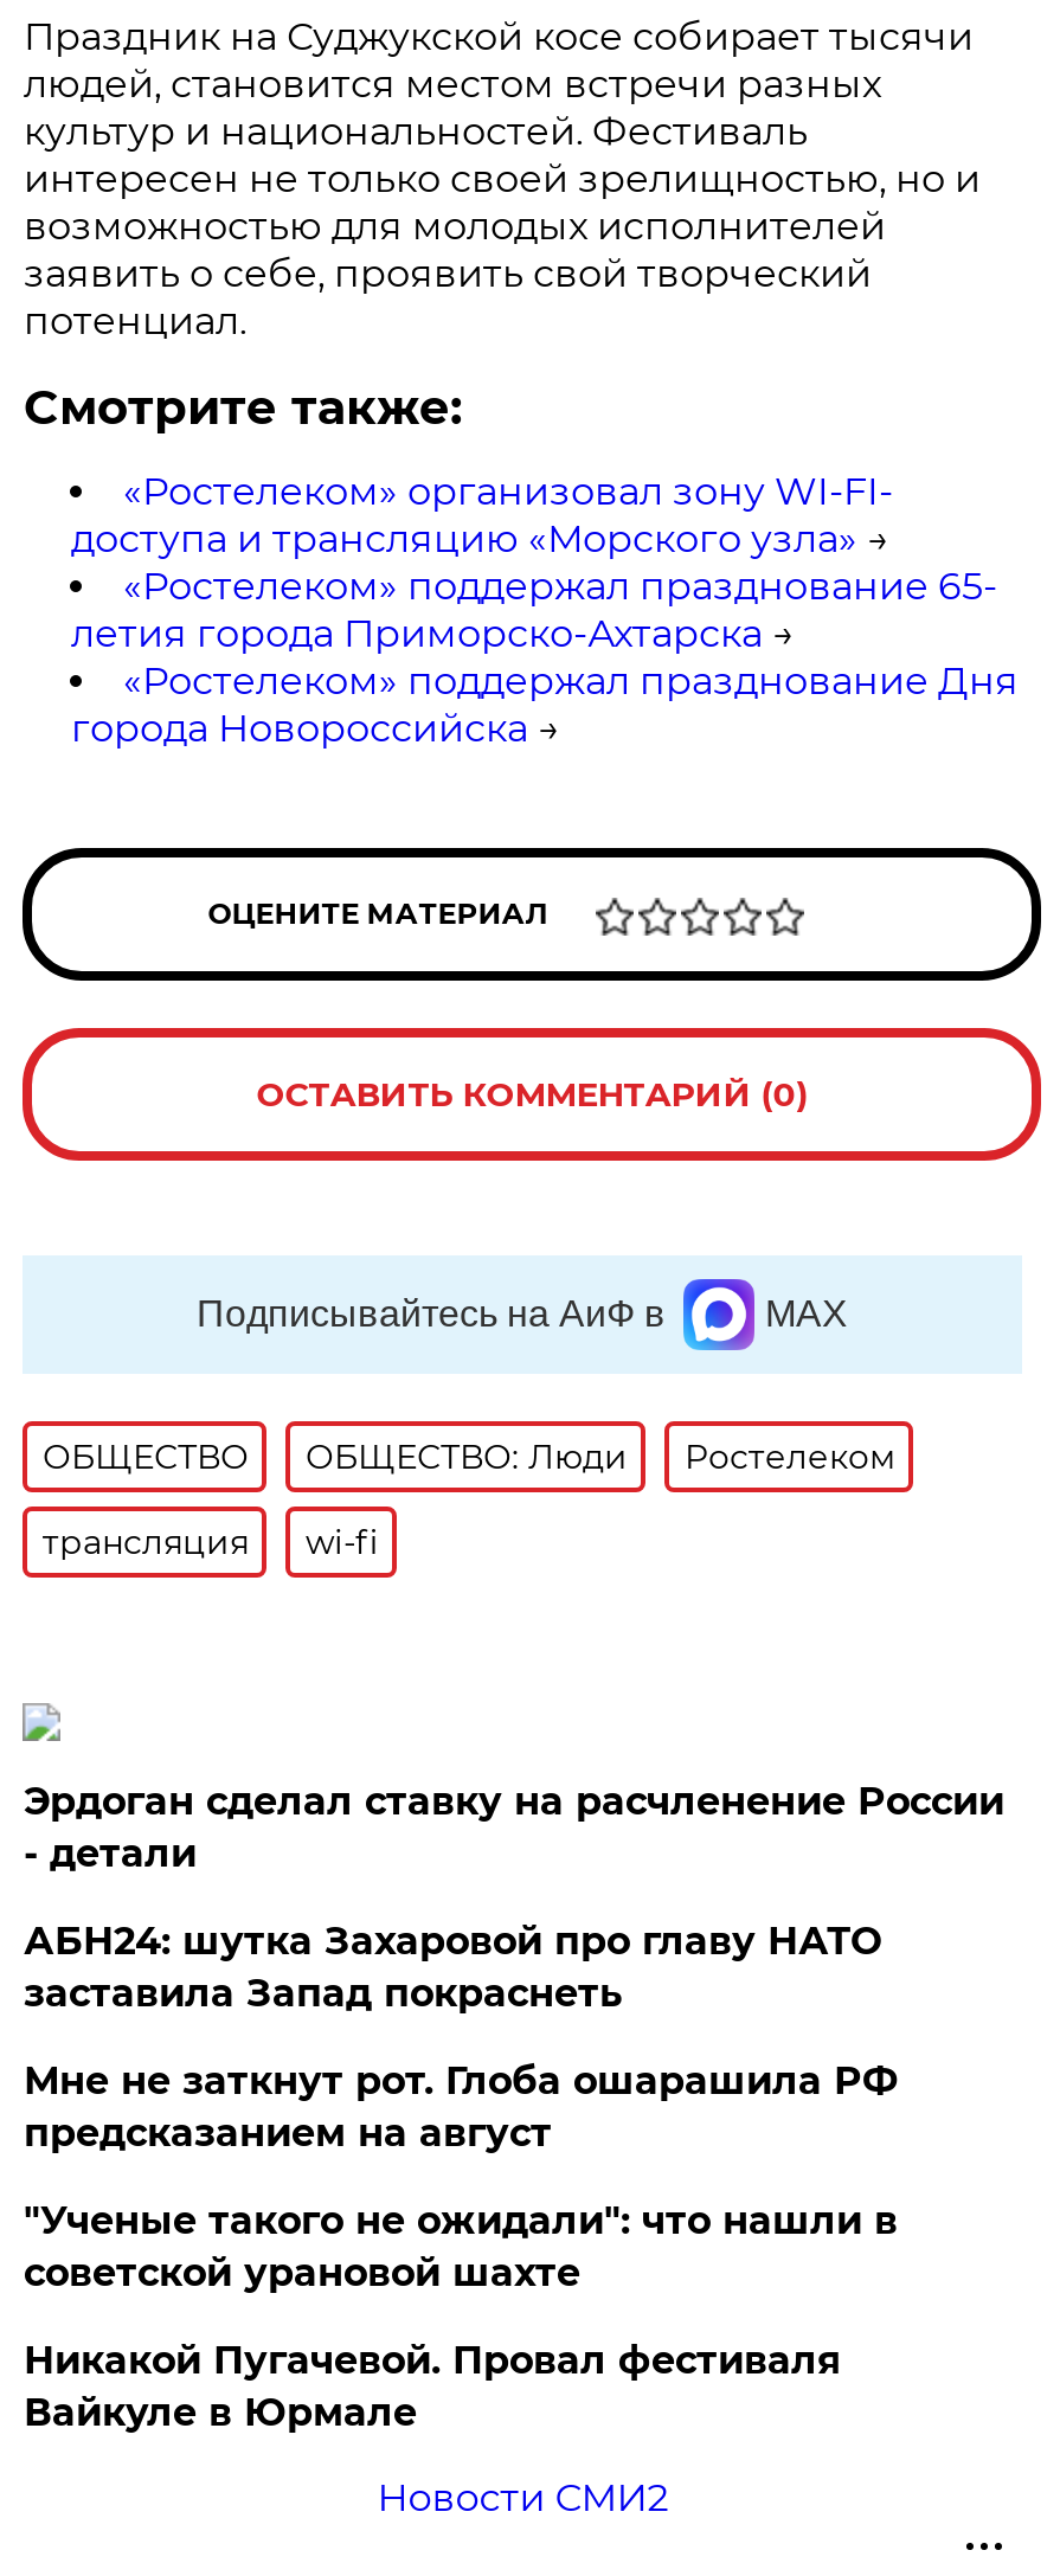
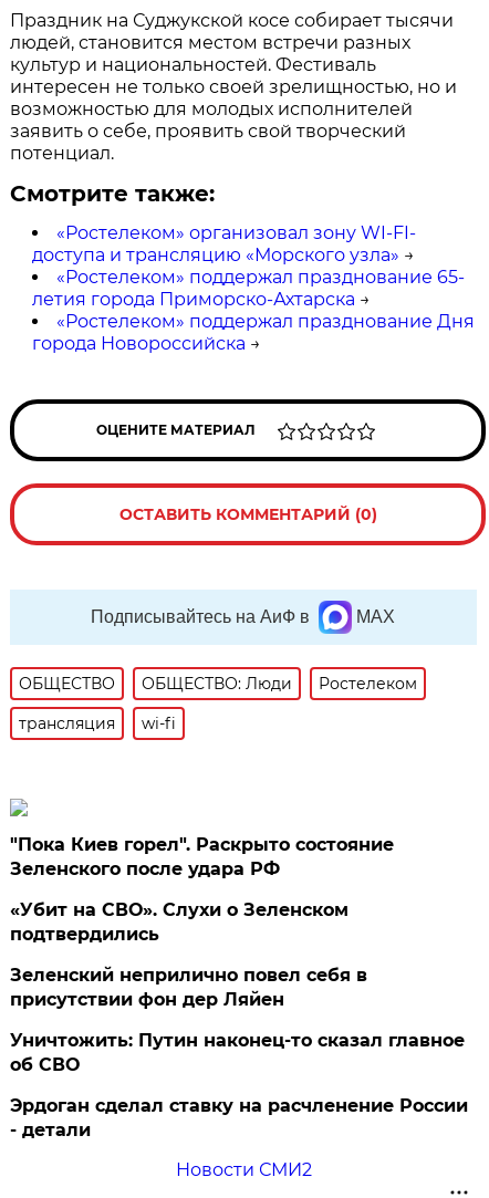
+ "Пока Киев горел". Раскрыто состояние
+ Зеленского после удара РФ
+ «Убит на СВО». Слухи о Зеленском
+ подтвердились
+ Зеленский неприлично повел cебя в
+ присутствии фон дер Ляйен
+ Уничтожить: Путин наконец-то сказал главное
+ об СВО

moved down: Эрдоган сделал ставку на расчленение России | - детали

- АБН24: шутка Захаровой про главу НАТО
- заставила Запад покраснеть
- Мне не заткнут рот. Глоба ошарашила РФ
- предсказанием на август
- "Ученые такого не ожидали": что нашли в
- советской урановой шахте
- Никакой Пугачевой. Провал фестиваля
- Вайкуле в Юрмале
